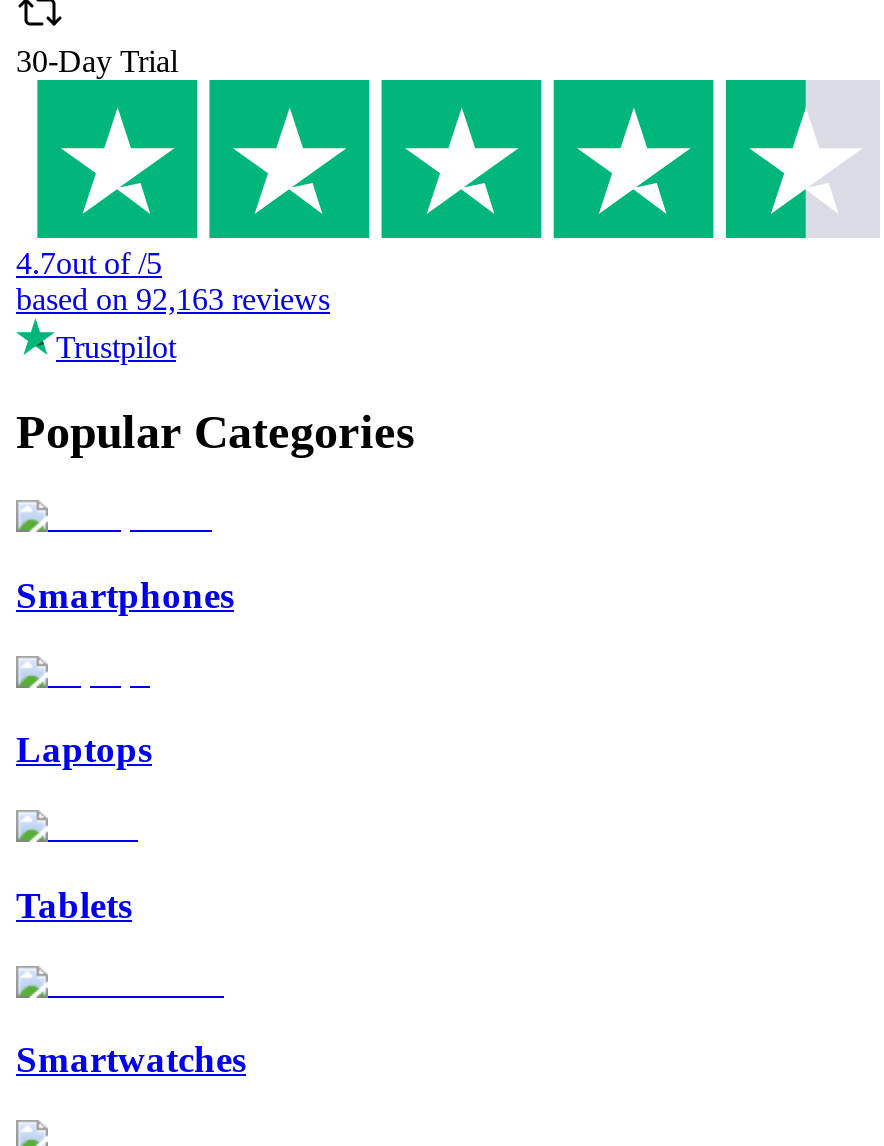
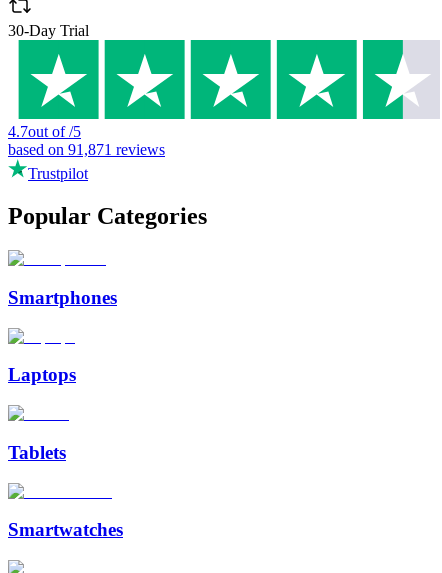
- based on 92,163 reviews
+ based on 91,871 reviews
